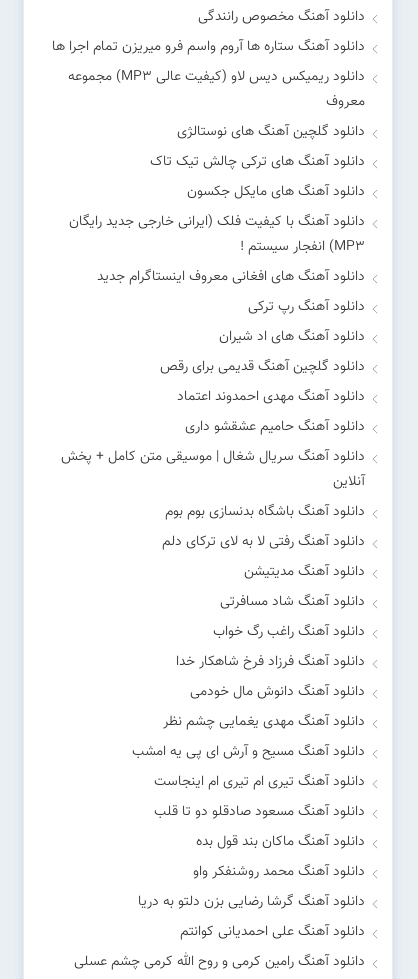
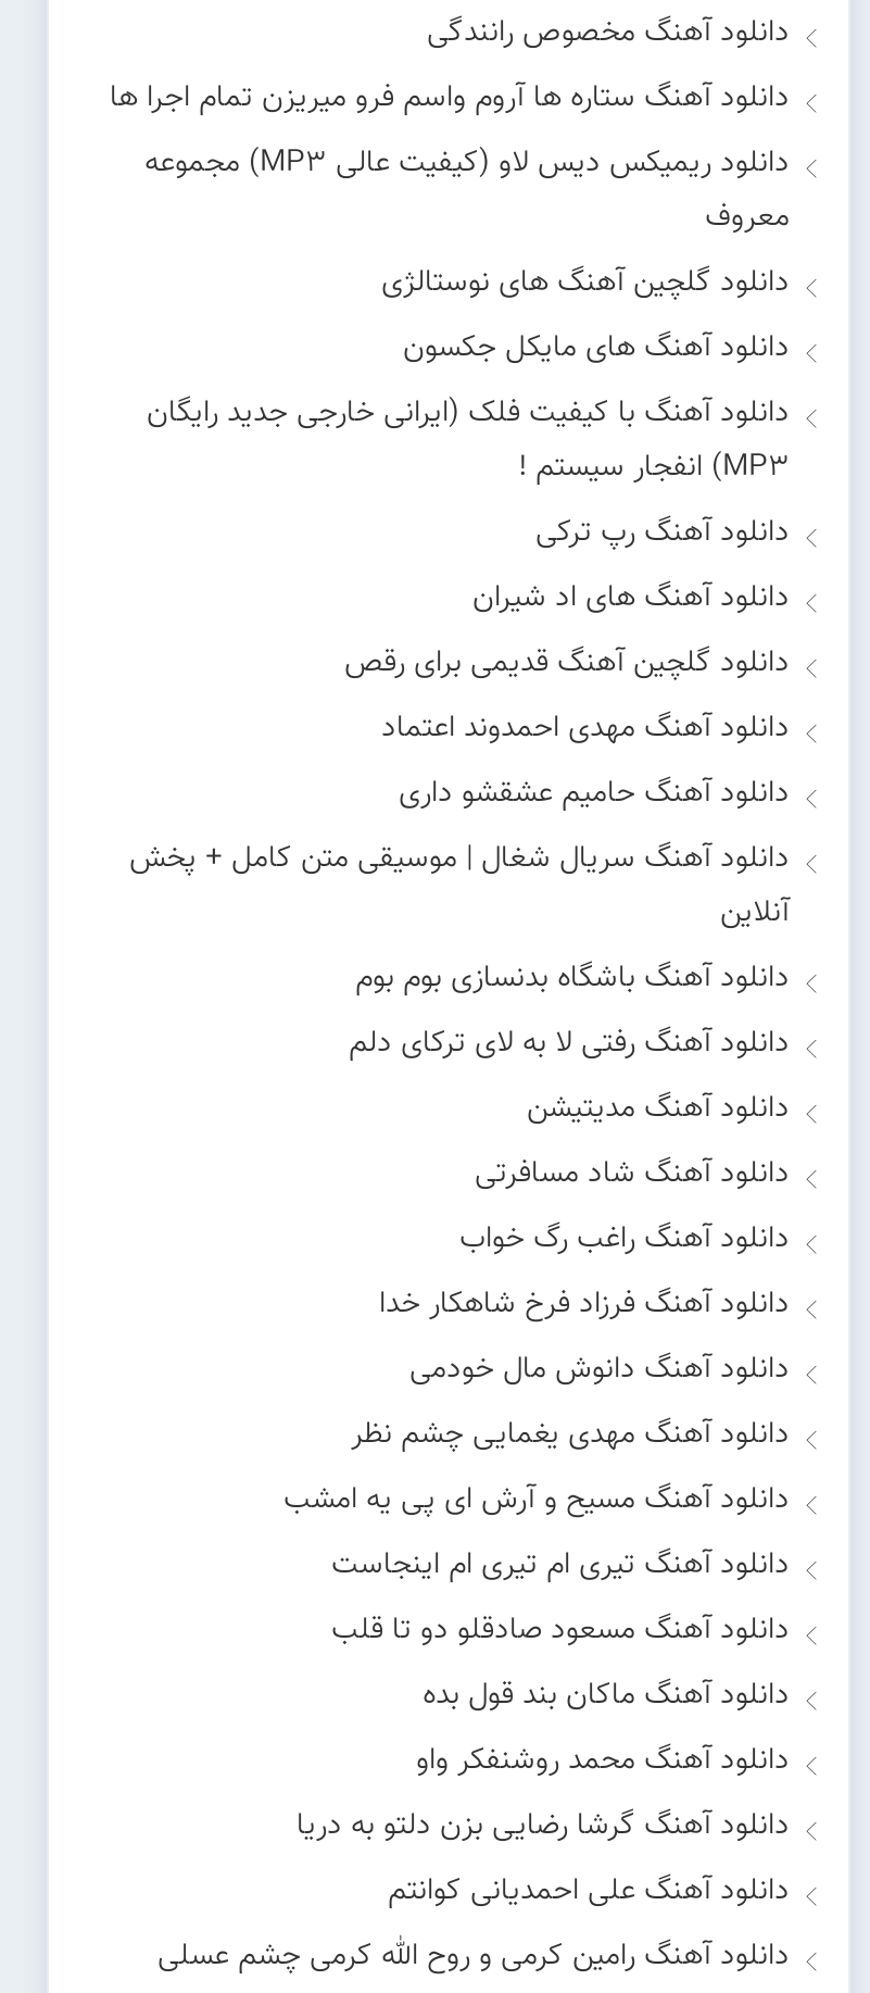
- دانلود آهنگ های ترکی چالش تیک تاک

- دانلود آهنگ های افغانی معروف اینستاگرام جدید
